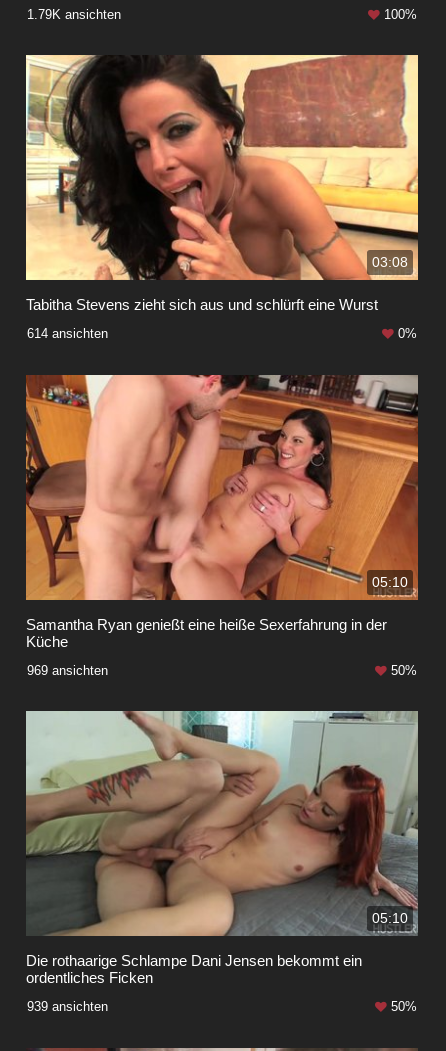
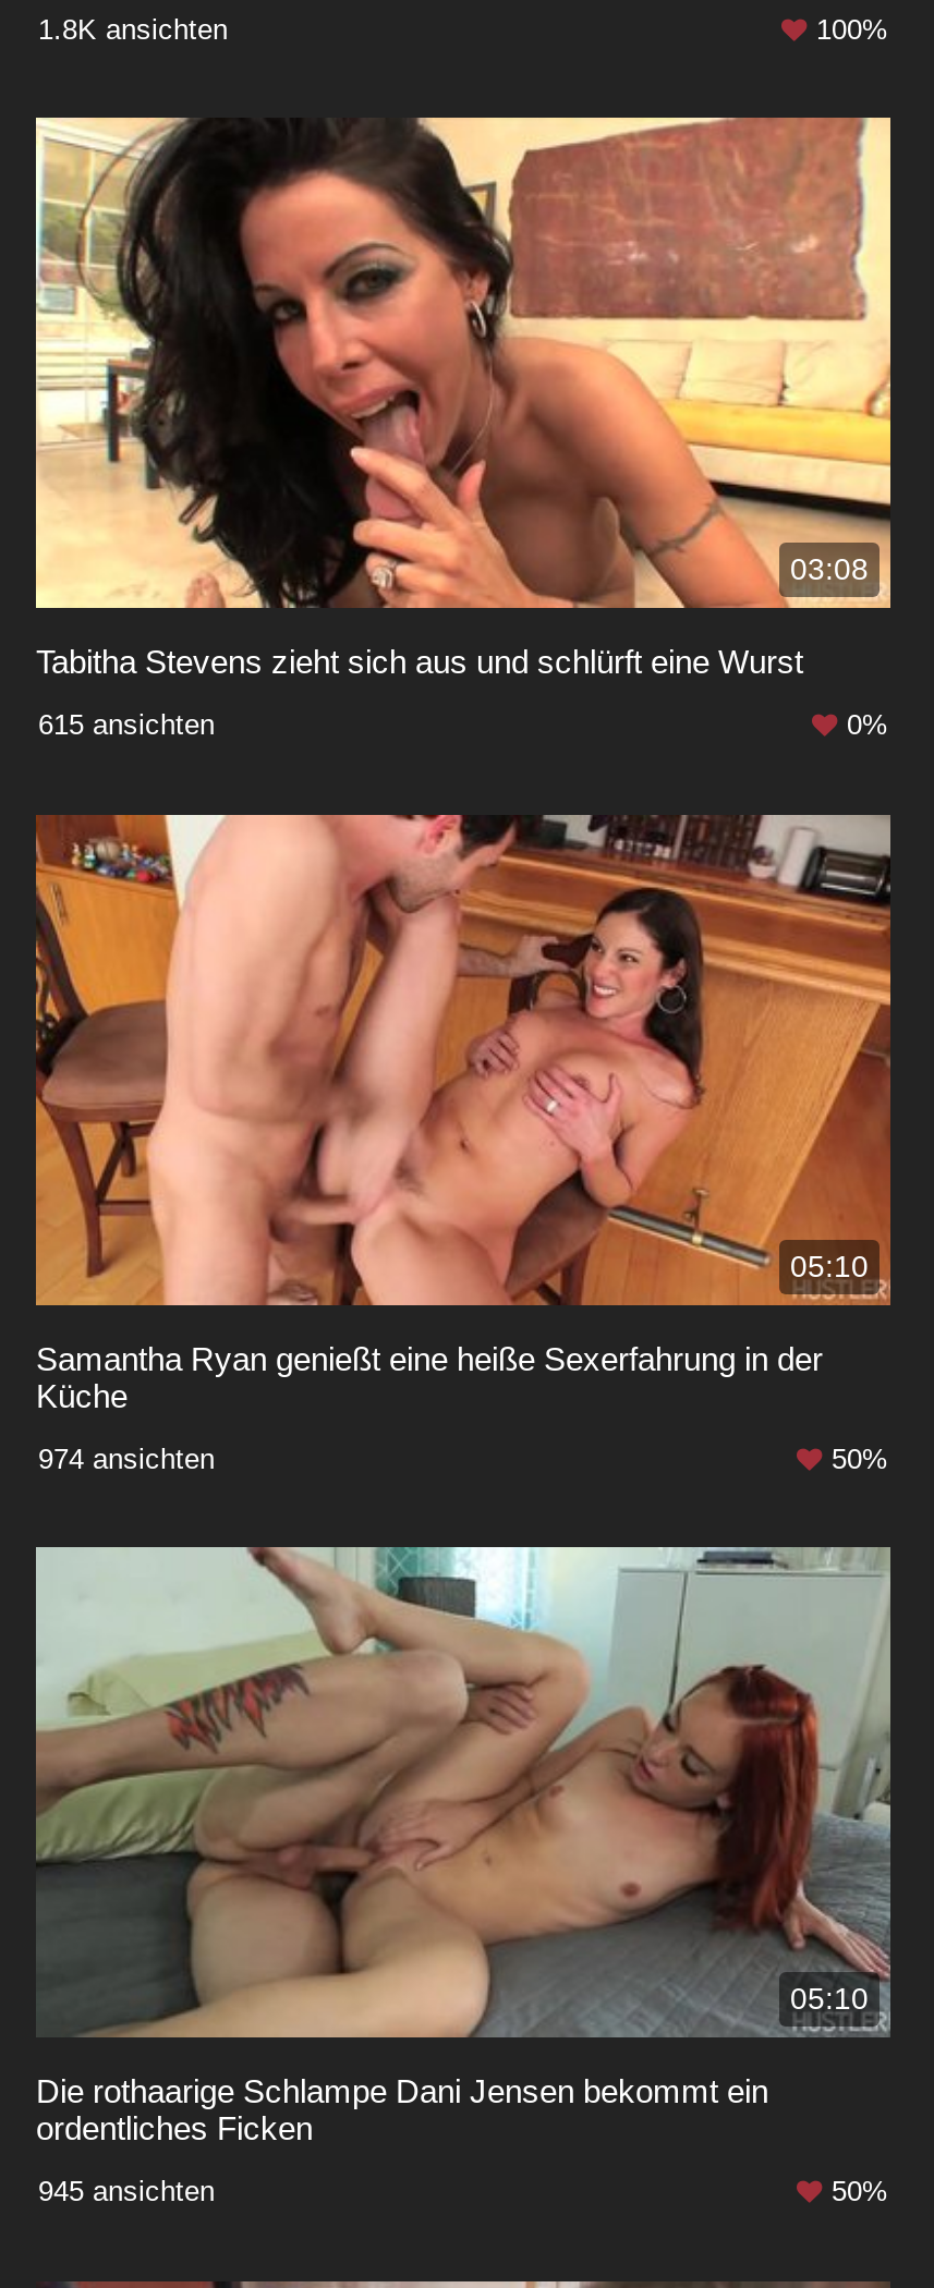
- 1.79K ansichten
+ 1.8K ansichten

- 614 ansichten
+ 615 ansichten

- 969 ansichten
+ 974 ansichten

- 939 ansichten
+ 945 ansichten
